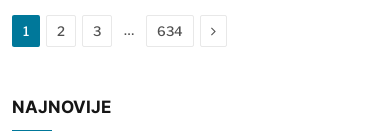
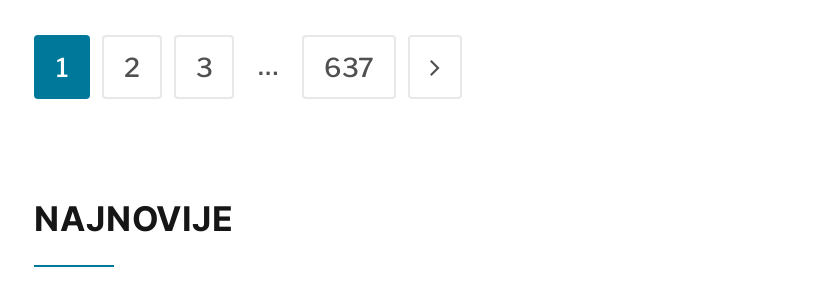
- 634
+ 637
